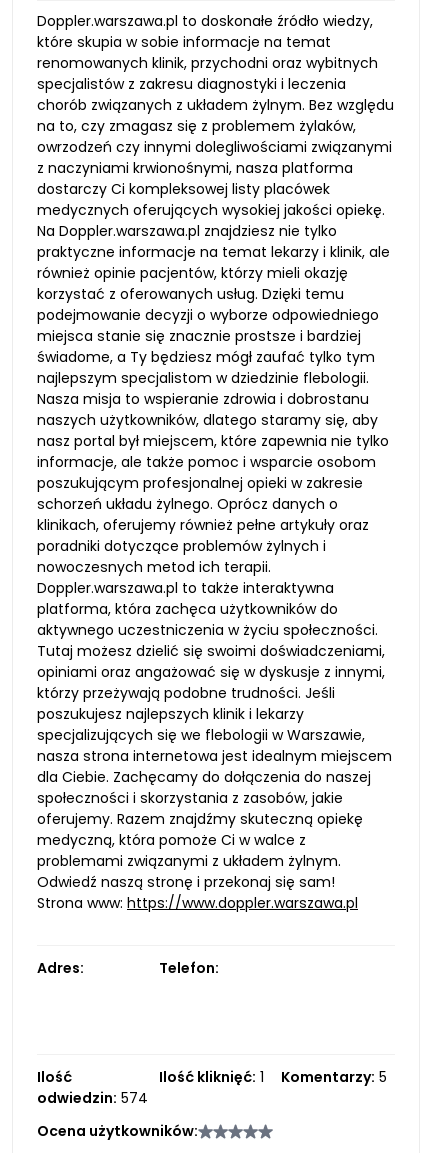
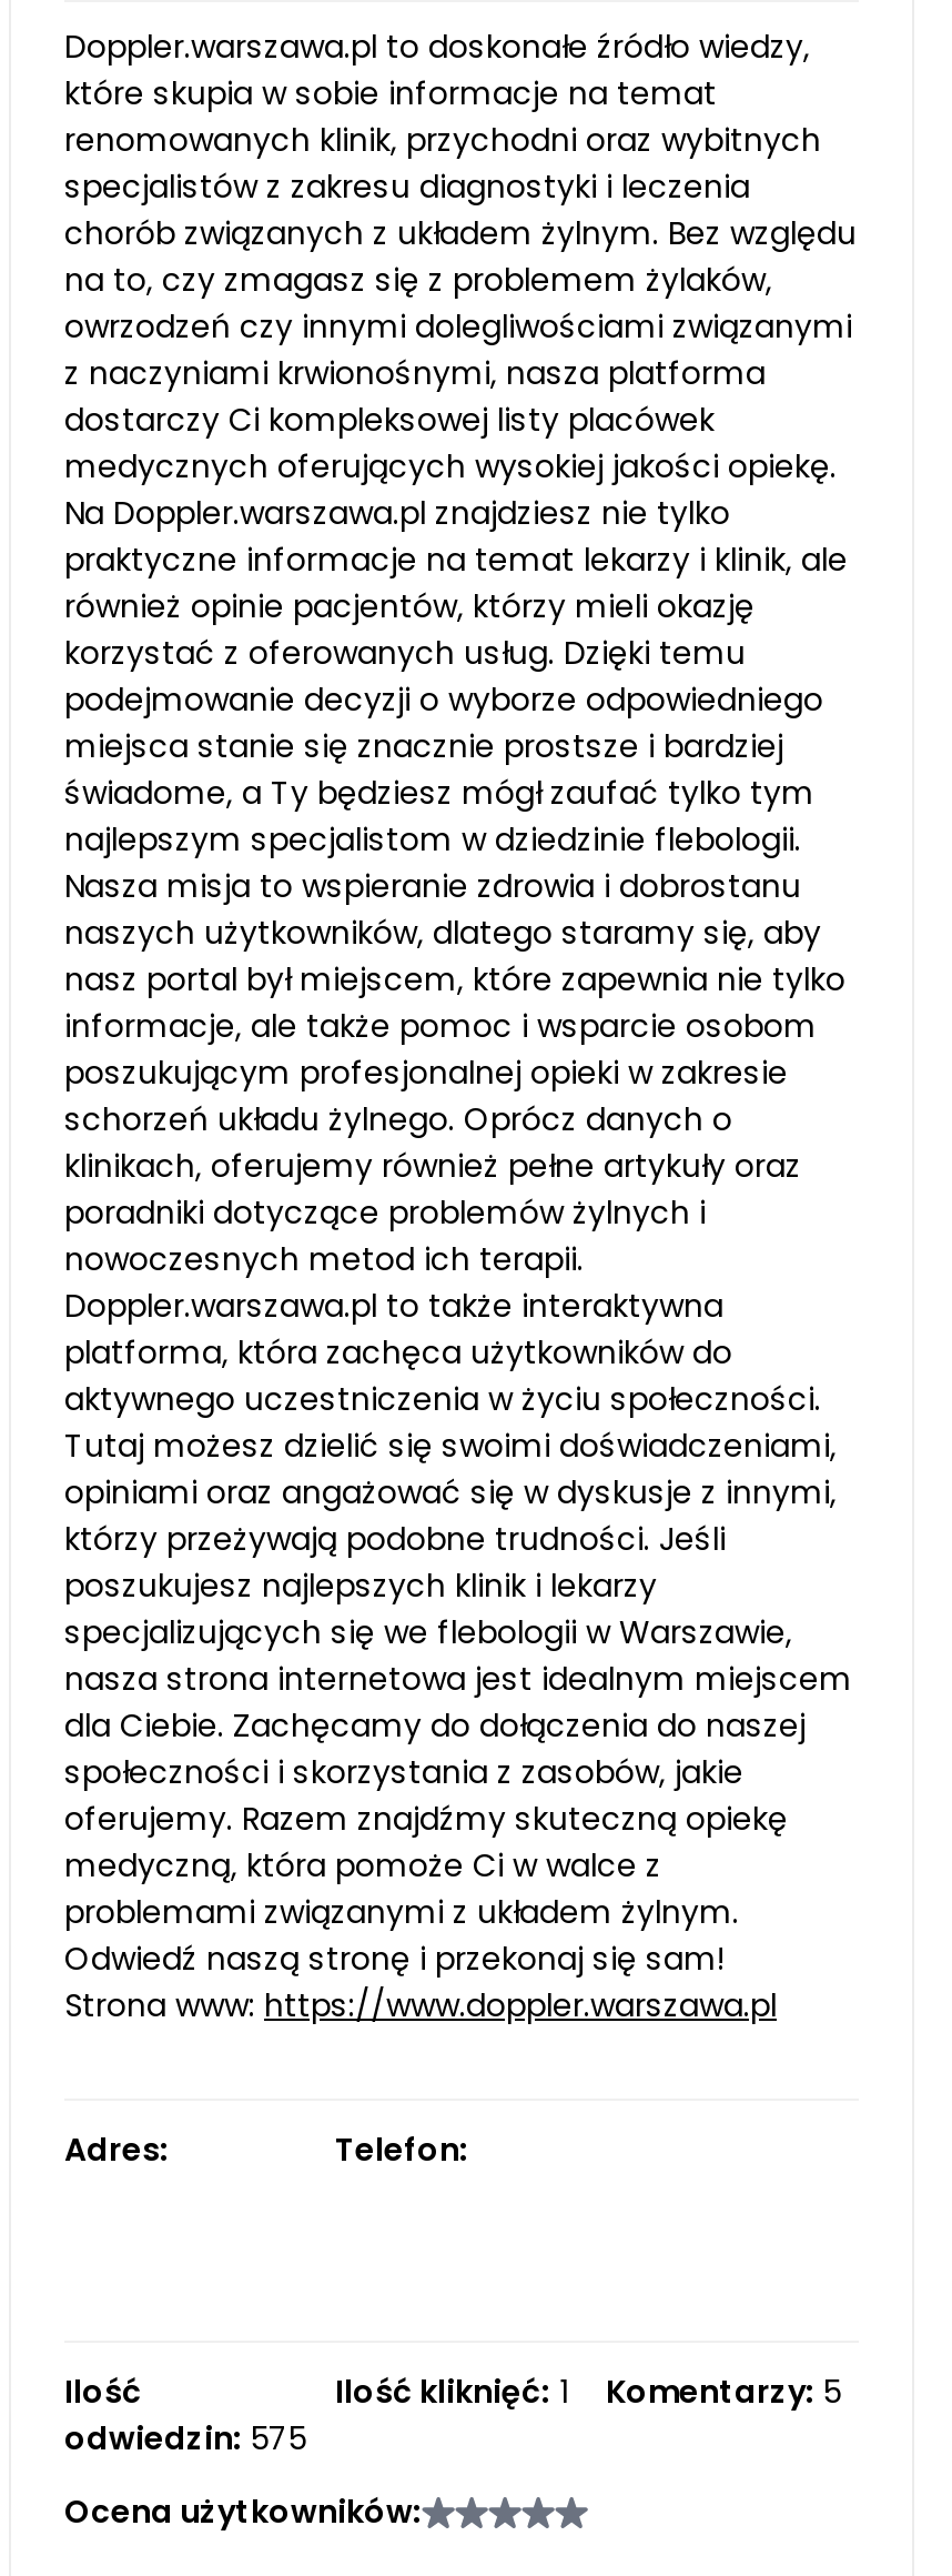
- odwiedzin: 574
+ odwiedzin: 575
